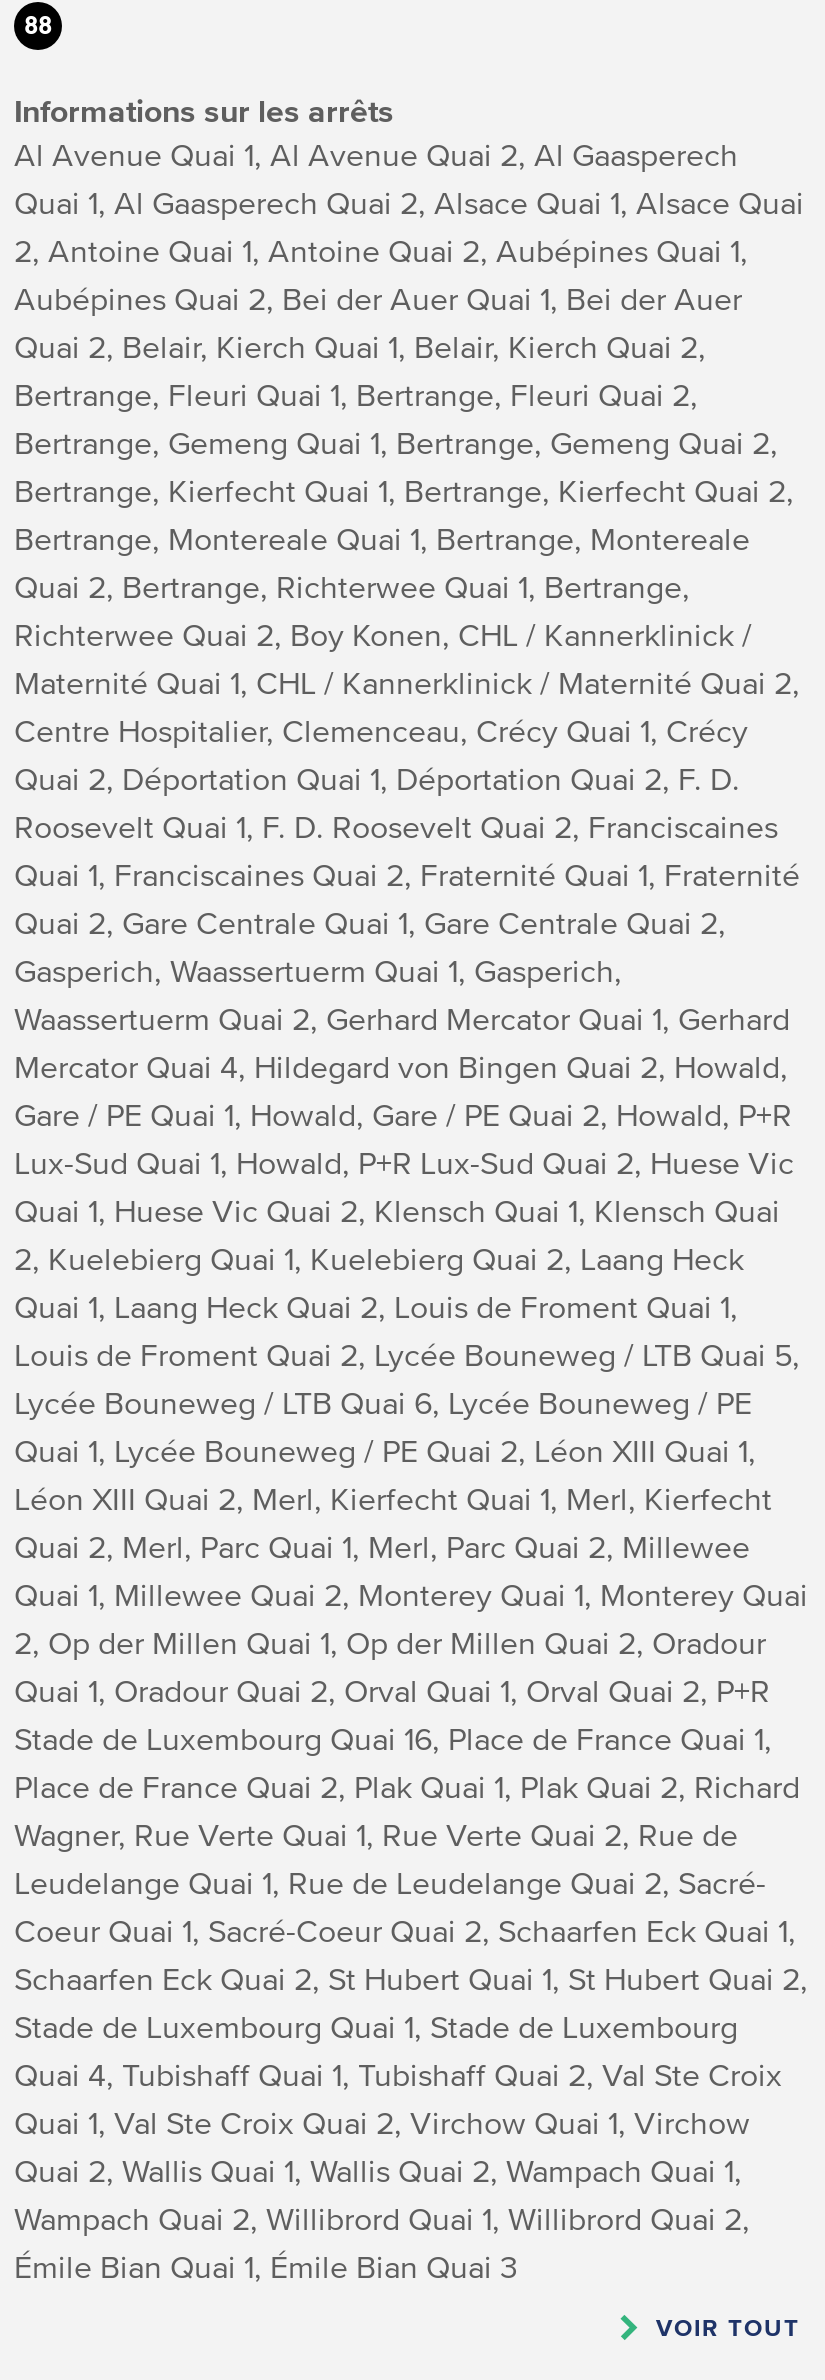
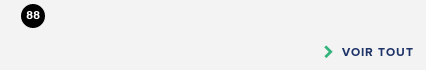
- Informations sur les arrêts
- Al Avenue Quai 1, Al Avenue Quai 2, Al Gaasperech
- Quai 1, Al Gaasperech Quai 2, Alsace Quai 1, Alsace Quai
- 2, Antoine Quai 1, Antoine Quai 2, Aubépines Quai 1,
- Aubépines Quai 2, Bei der Auer Quai 1, Bei der Auer
- Quai 2, Belair, Kierch Quai 1, Belair, Kierch Quai 2,
- Bertrange, Fleuri Quai 1, Bertrange, Fleuri Quai 2,
- Bertrange, Gemeng Quai 1, Bertrange, Gemeng Quai 2,
- Bertrange, Kierfecht Quai 1, Bertrange, Kierfecht Quai 2,
- Bertrange, Montereale Quai 1, Bertrange, Montereale
- Quai 2, Bertrange, Richterwee Quai 1, Bertrange,
- Richterwee Quai 2, Boy Konen, CHL / Kannerklinick /
- Maternité Quai 1, CHL / Kannerklinick / Maternité Quai 2,
- Centre Hospitalier, Clemenceau, Crécy Quai 1, Crécy
- Quai 2, Déportation Quai 1, Déportation Quai 2, F. D.
- Roosevelt Quai 1, F. D. Roosevelt Quai 2, Franciscaines
- Quai 1, Franciscaines Quai 2, Fraternité Quai 1, Fraternité
- Quai 2, Gare Centrale Quai 1, Gare Centrale Quai 2,
- Gasperich, Waassertuerm Quai 1, Gasperich,
- Waassertuerm Quai 2, Gerhard Mercator Quai 1, Gerhard
- Mercator Quai 4, Hildegard von Bingen Quai 2, Howald,
- Gare / PE Quai 1, Howald, Gare / PE Quai 2, Howald, P+R
- Lux-Sud Quai 1, Howald, P+R Lux-Sud Quai 2, Huese Vic
- Quai 1, Huese Vic Quai 2, Klensch Quai 1, Klensch Quai
- 2, Kuelebierg Quai 1, Kuelebierg Quai 2, Laang Heck
- Quai 1, Laang Heck Quai 2, Louis de Froment Quai 1,
- Louis de Froment Quai 2, Lycée Bouneweg / LTB Quai 5,
- Lycée Bouneweg / LTB Quai 6, Lycée Bouneweg / PE
- Quai 1, Lycée Bouneweg / PE Quai 2, Léon XIII Quai 1,
- Léon XIII Quai 2, Merl, Kierfecht Quai 1, Merl, Kierfecht
- Quai 2, Merl, Parc Quai 1, Merl, Parc Quai 2, Millewee
- Quai 1, Millewee Quai 2, Monterey Quai 1, Monterey Quai
- 2, Op der Millen Quai 1, Op der Millen Quai 2, Oradour
- Quai 1, Oradour Quai 2, Orval Quai 1, Orval Quai 2, P+R
- Stade de Luxembourg Quai 16, Place de France Quai 1,
- Place de France Quai 2, Plak Quai 1, Plak Quai 2, Richard
- Wagner, Rue Verte Quai 1, Rue Verte Quai 2, Rue de
- Leudelange Quai 1, Rue de Leudelange Quai 2, Sacré-
- Coeur Quai 1, Sacré-Coeur Quai 2, Schaarfen Eck Quai 1,
- Schaarfen Eck Quai 2, St Hubert Quai 1, St Hubert Quai 2,
- Stade de Luxembourg Quai 1, Stade de Luxembourg
- Quai 4, Tubishaff Quai 1, Tubishaff Quai 2, Val Ste Croix
- Quai 1, Val Ste Croix Quai 2, Virchow Quai 1, Virchow
- Quai 2, Wallis Quai 1, Wallis Quai 2, Wampach Quai 1,
- Wampach Quai 2, Willibrord Quai 1, Willibrord Quai 2,
- Émile Bian Quai 1, Émile Bian Quai 3
